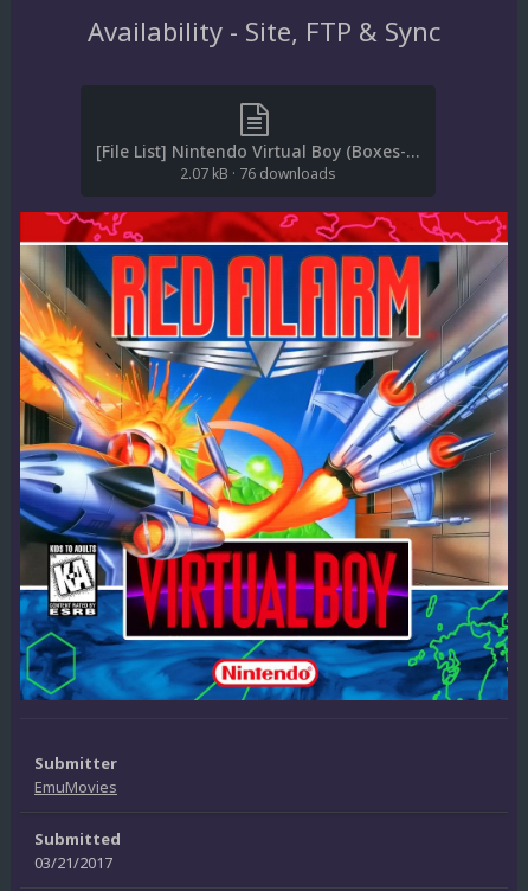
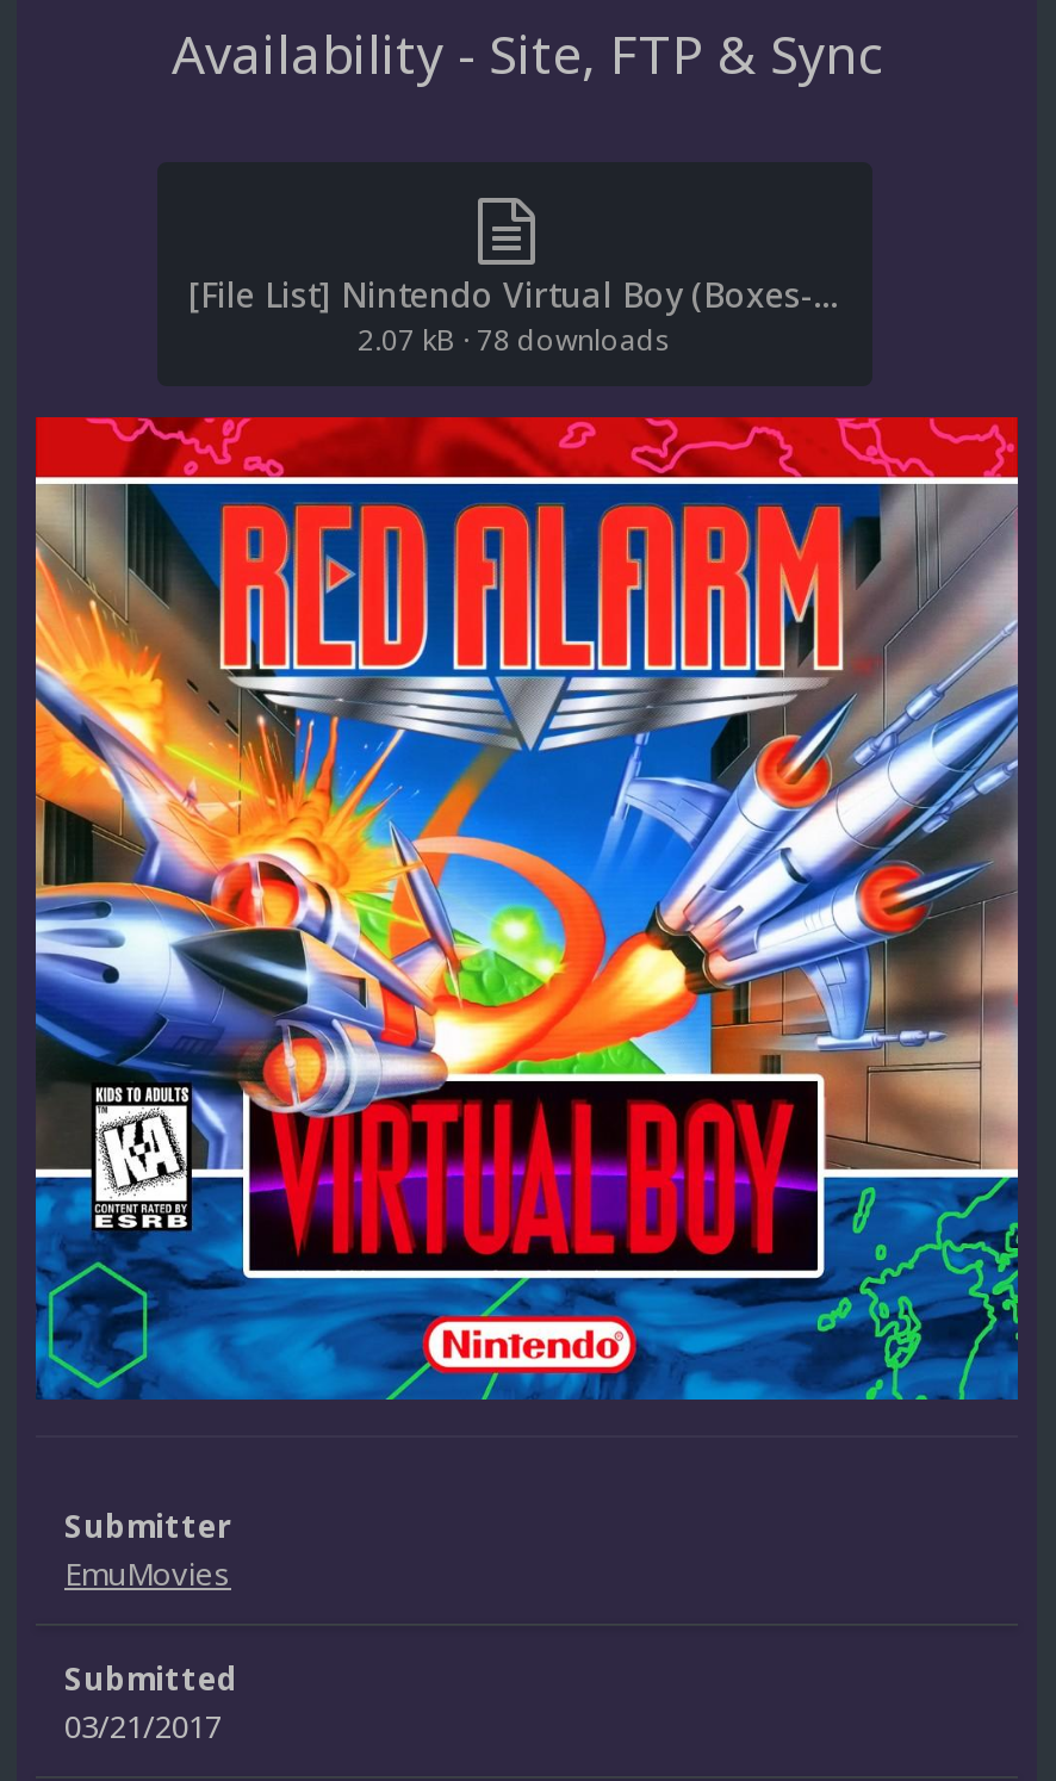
- 2.07 kB · 76 downloads
+ 2.07 kB · 78 downloads
